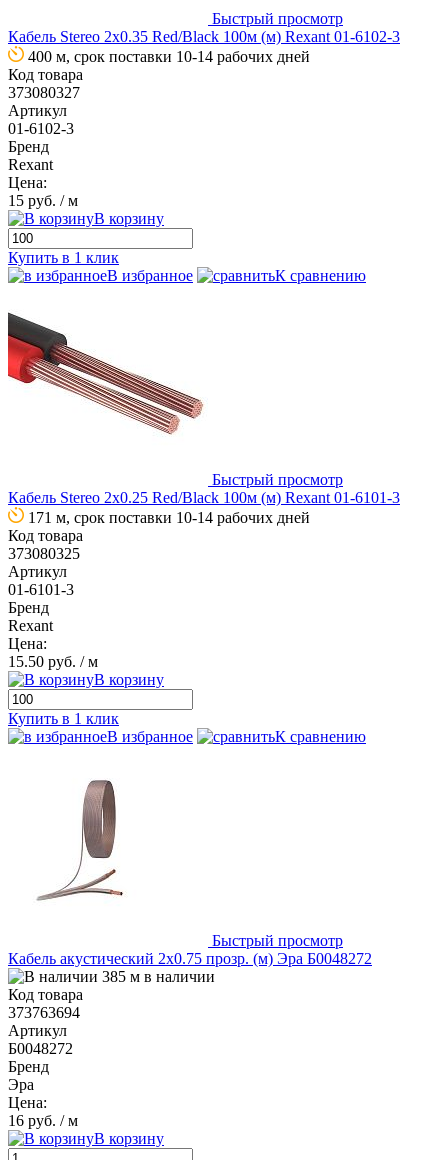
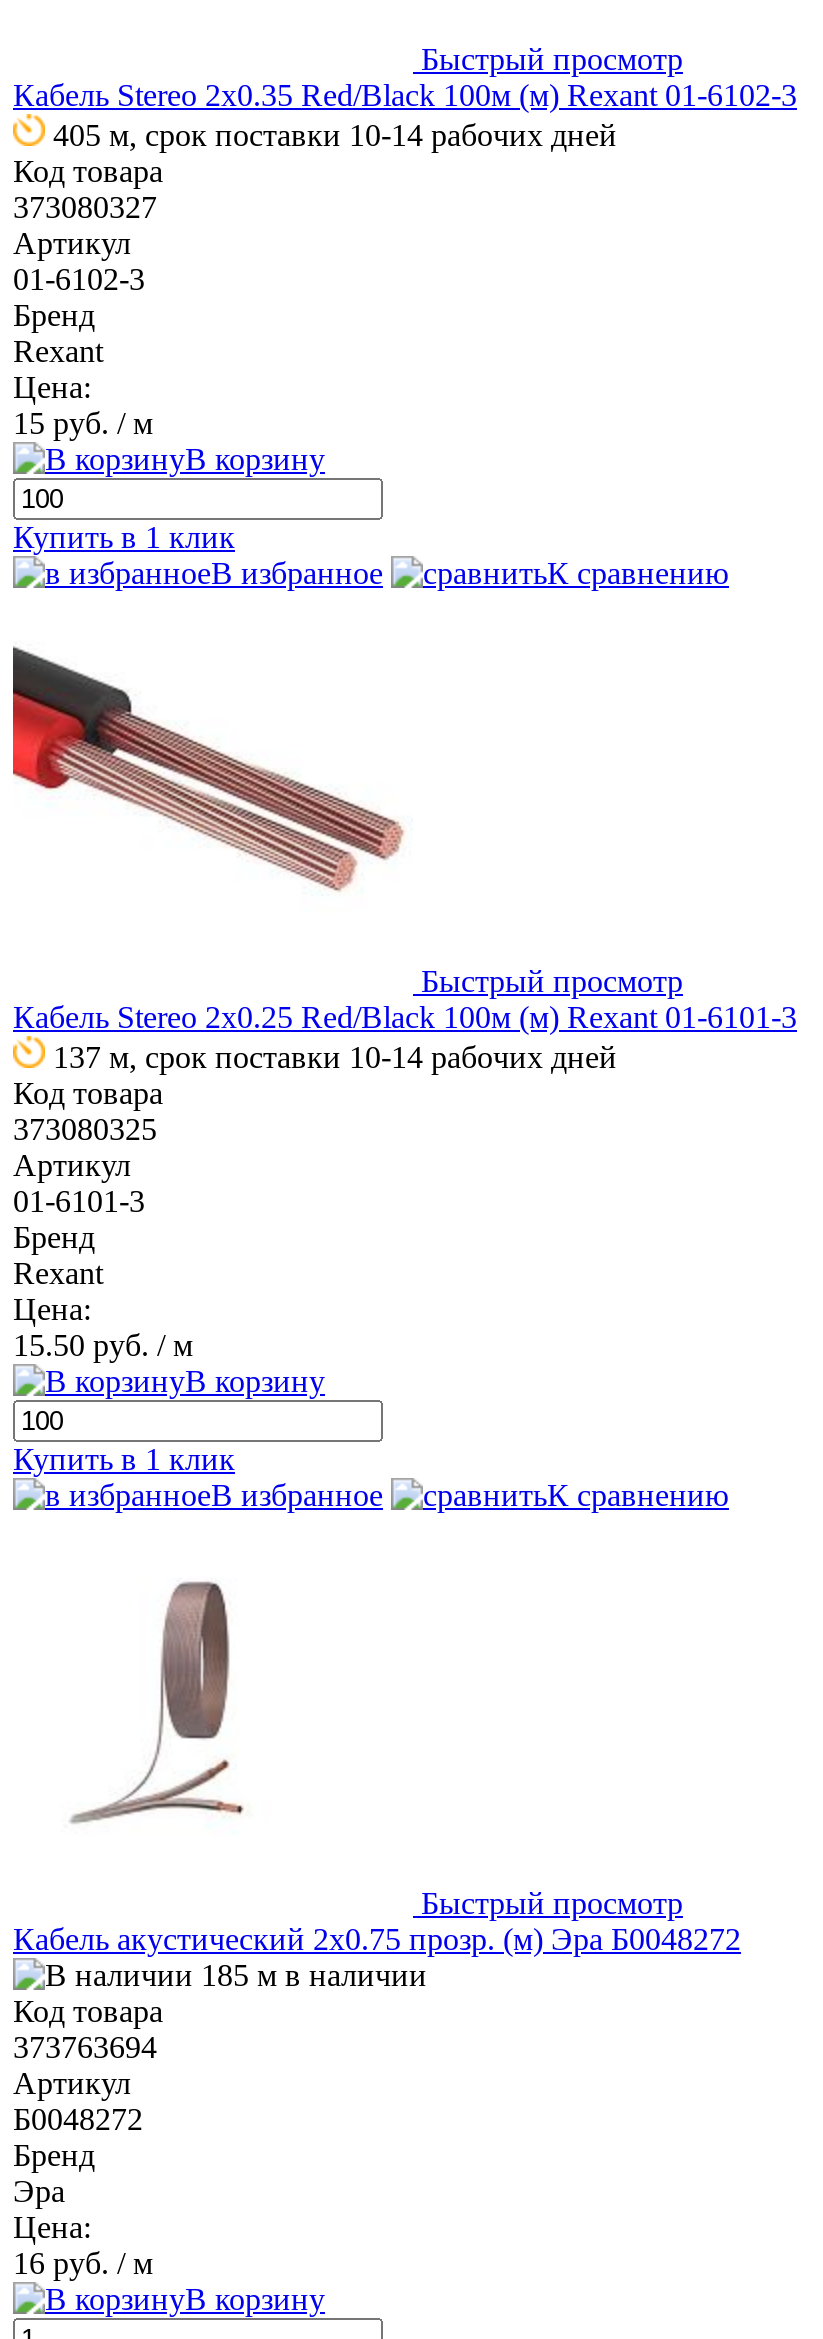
- 400 м, срок поставки 10-14 рабочих дней
+ 405 м, срок поставки 10-14 рабочих дней

- 171 м, срок поставки 10-14 рабочих дней
+ 137 м, срок поставки 10-14 рабочих дней

- 385 м в наличии
+ 185 м в наличии
